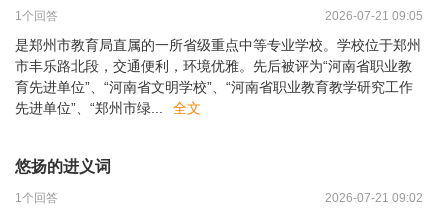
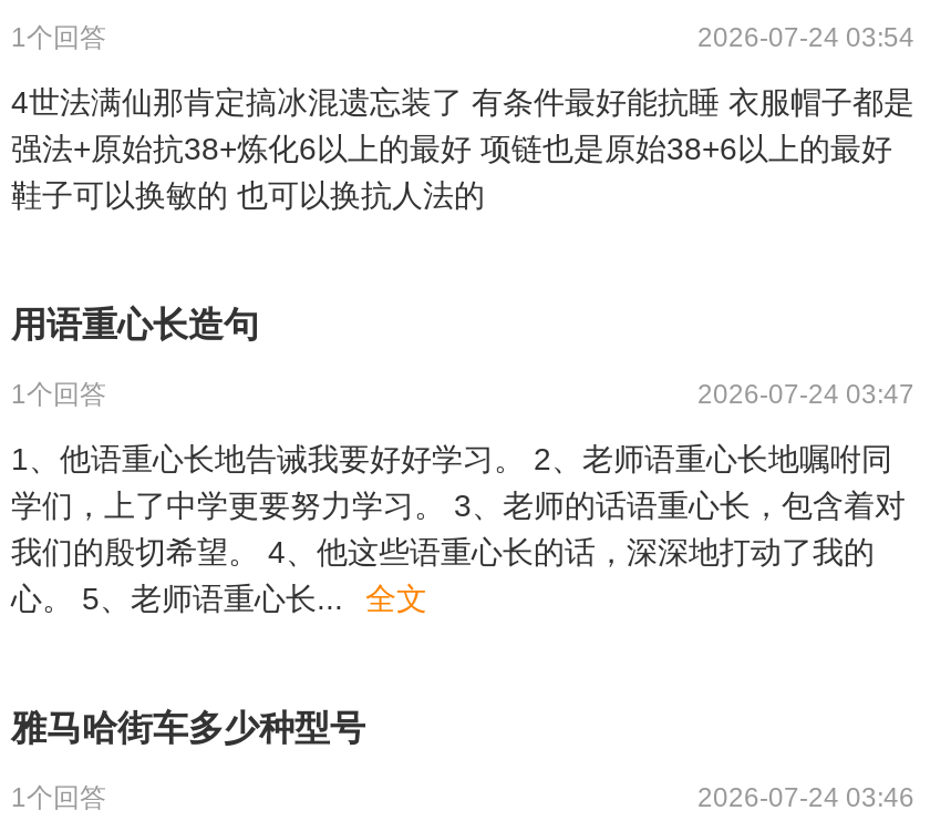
- 2026-07-21 09:05
- 是郑州市教育局直属的一所省级重点中等专业学校。学校位于郑州
- 市丰乐路北段，交通便利，环境优雅。先后被评为“河南省职业教
- 育先进单位”、“河南省文明学校”、“河南省职业教育教学研究工作
- 先进单位”、“郑州市绿...
+ 2026-07-24 03:54
+ 4世法满仙那肯定搞冰混遗忘装了 有条件最好能抗睡 衣服帽子都是
+ 强法+原始抗38+炼化6以上的最好 项链也是原始38+6以上的最好
+ 鞋子可以换敏的 也可以换抗人法的
+ 用语重心长造句
+ 1个回答
+ 2026-07-24 03:47
+ 1、他语重心长地告诫我要好好学习。 2、老师语重心长地嘱咐同
+ 学们，上了中学更要努力学习。 3、老师的话语重心长，包含着对
+ 我们的殷切希望。 4、他这些语重心长的话，深深地打动了我的
+ 心。 5、老师语重心长...

- 悠扬的进义词
+ 雅马哈街车多少种型号

- 2026-07-21 09:02
+ 2026-07-24 03:46
